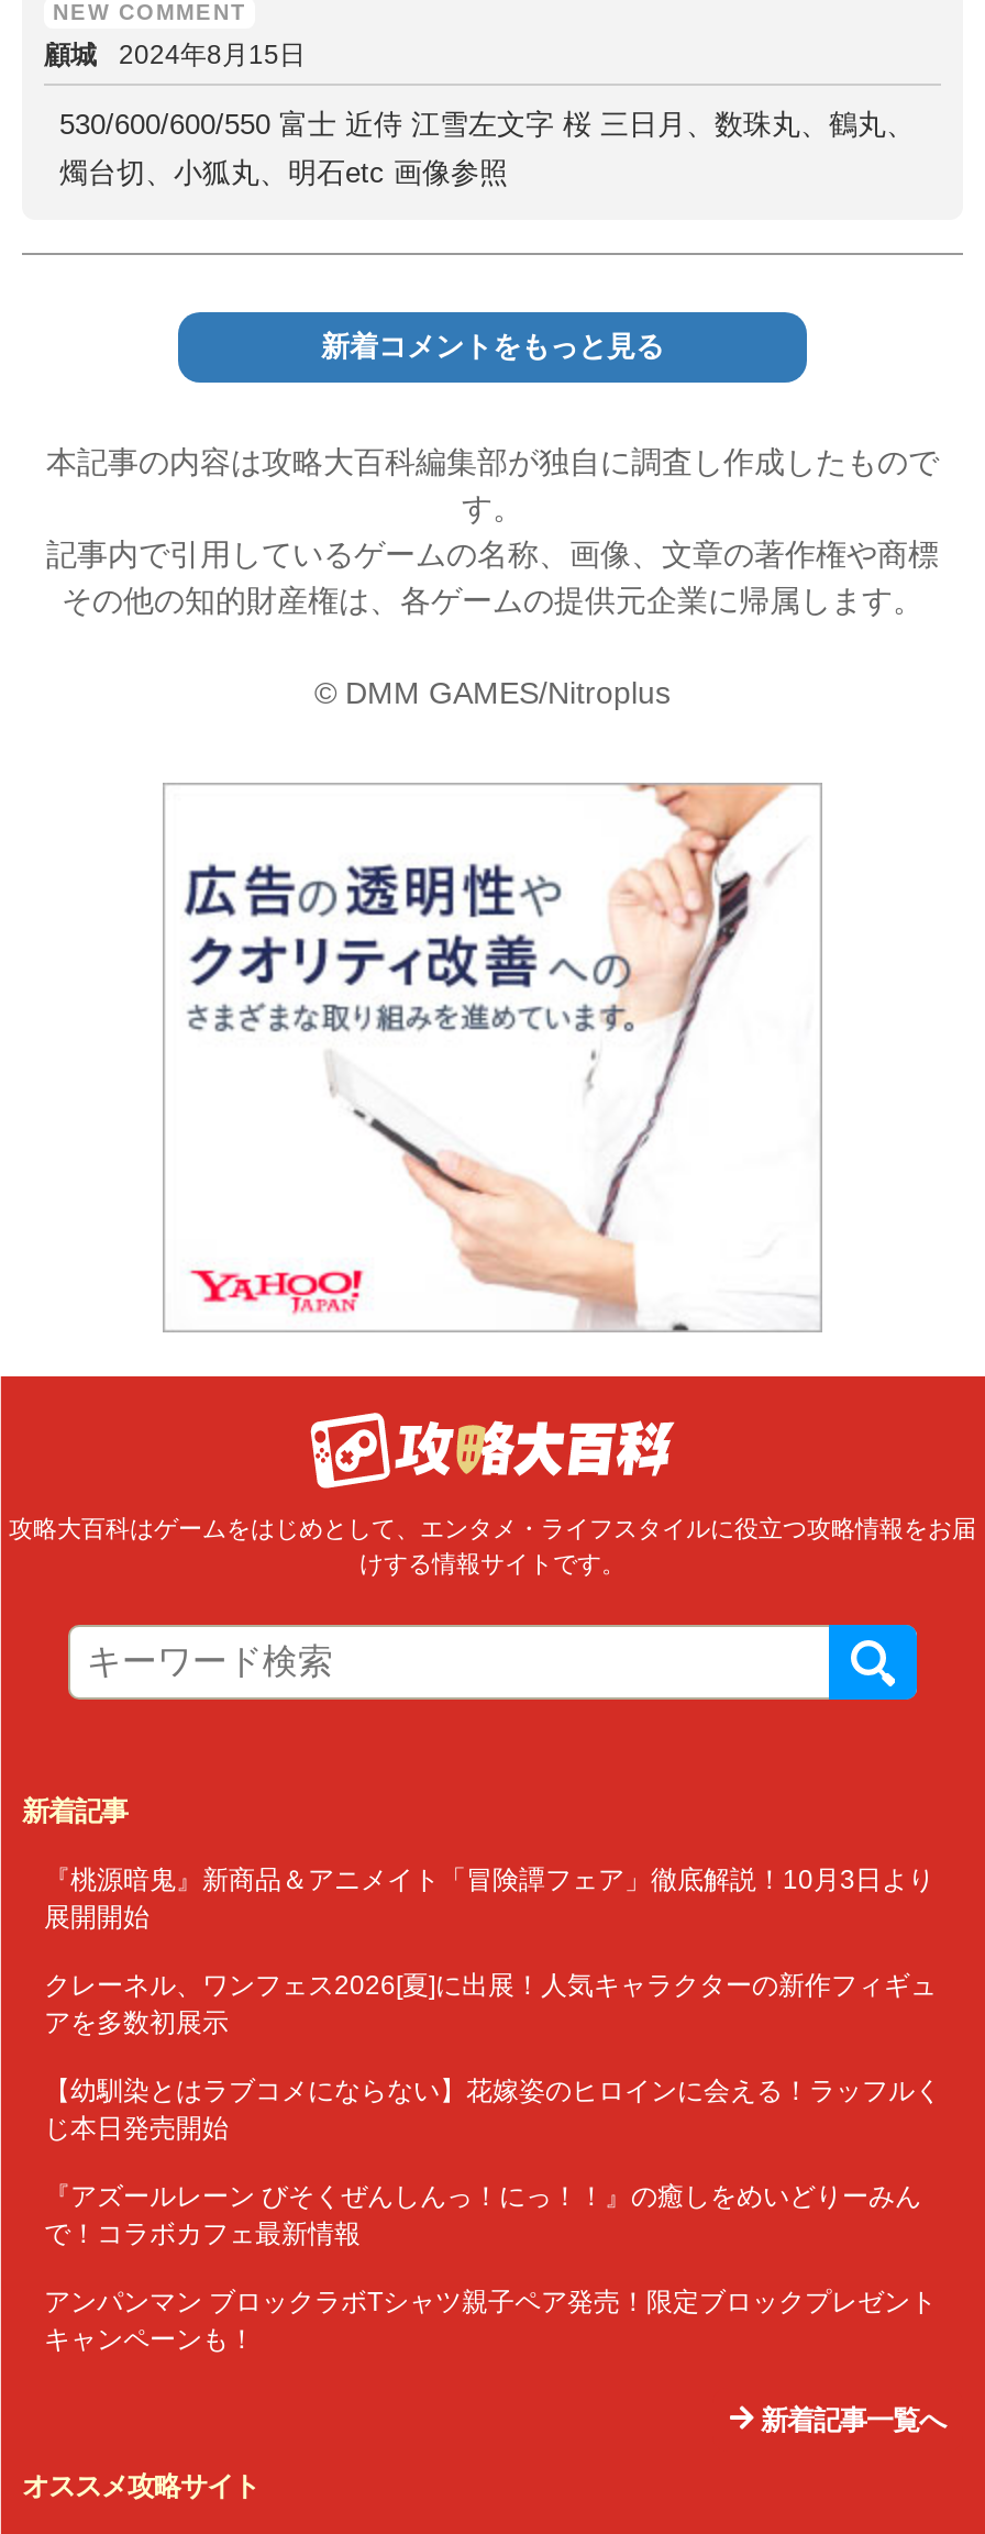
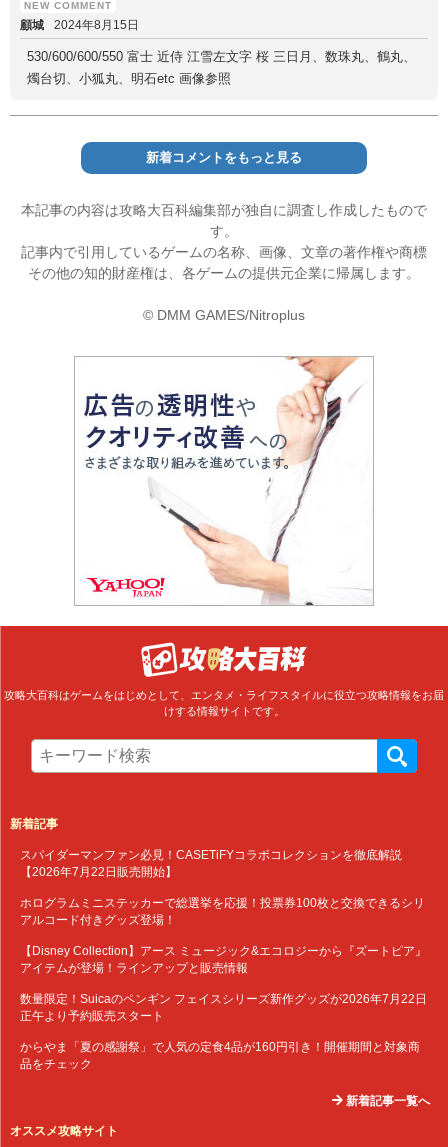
- 『桃源暗鬼』新商品＆アニメイト「冒険譚フェア」徹底解説！10月3日より
- 展開開始
+ スパイダーマンファン必見！CASETiFYコラボコレクションを徹底解説
+ 【2026年7月22日販売開始】

- クレーネル、ワンフェス2026[夏]に出展！人気キャラクターの新作フィギュ
- アを多数初展示
+ ホログラムミニステッカーで総選挙を応援！投票券100枚と交換できるシリ
+ アルコード付きグッズ登場！

- 【幼馴染とはラブコメにならない】花嫁姿のヒロインに会える！ラッフルく
- じ本日発売開始
+ 【Disney Collection】アース ミュージック&エコロジーから『ズートピア』
+ アイテムが登場！ラインアップと販売情報

- 『アズールレーン びそくぜんしんっ！にっ！！』の癒しをめいどりーみん
- で！コラボカフェ最新情報
+ 数量限定！Suicaのペンギン フェイスシリーズ新作グッズが2026年7月22日
+ 正午より予約販売スタート

- アンパンマン ブロックラボTシャツ親子ペア発売！限定ブロックプレゼント
- キャンペーンも！
+ からやま「夏の感謝祭」で人気の定食4品が160円引き！開催期間と対象商
+ 品をチェック
